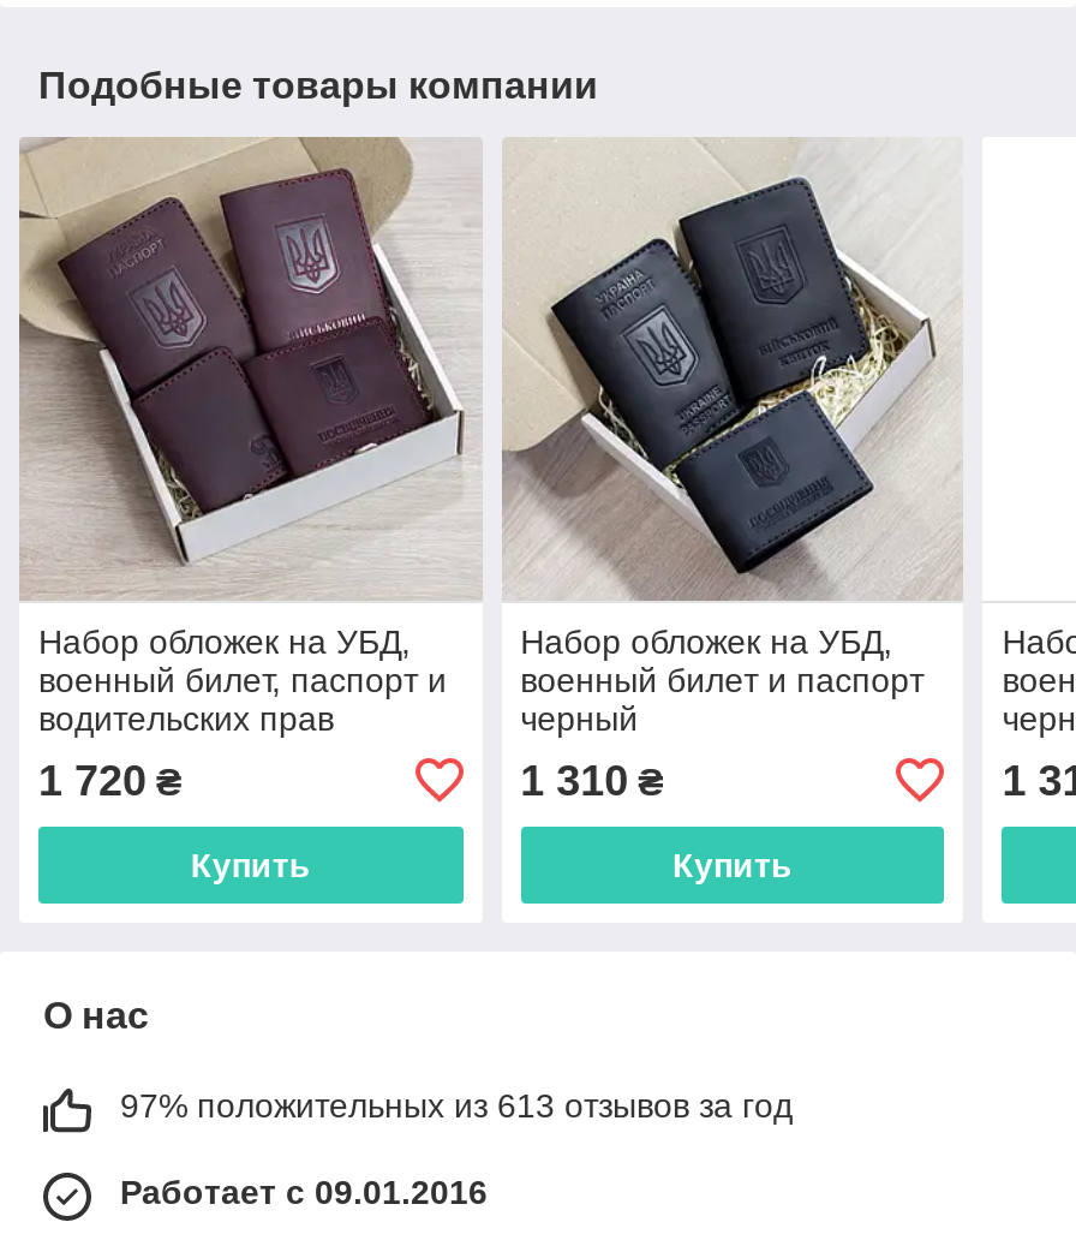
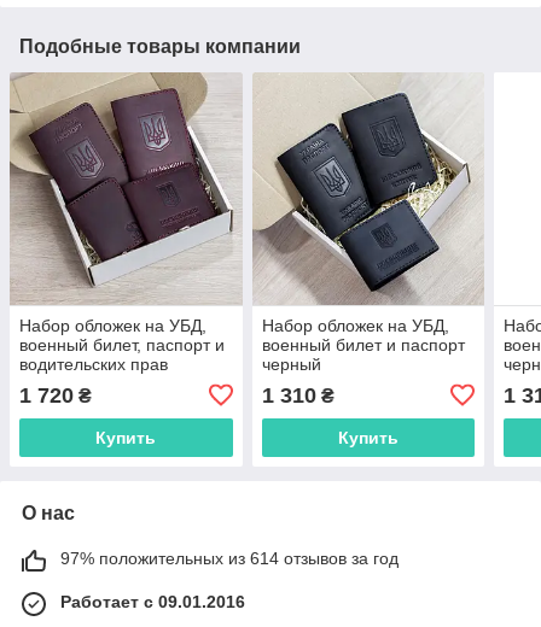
- 97% положительных из 613 отзывов за год
+ 97% положительных из 614 отзывов за год
